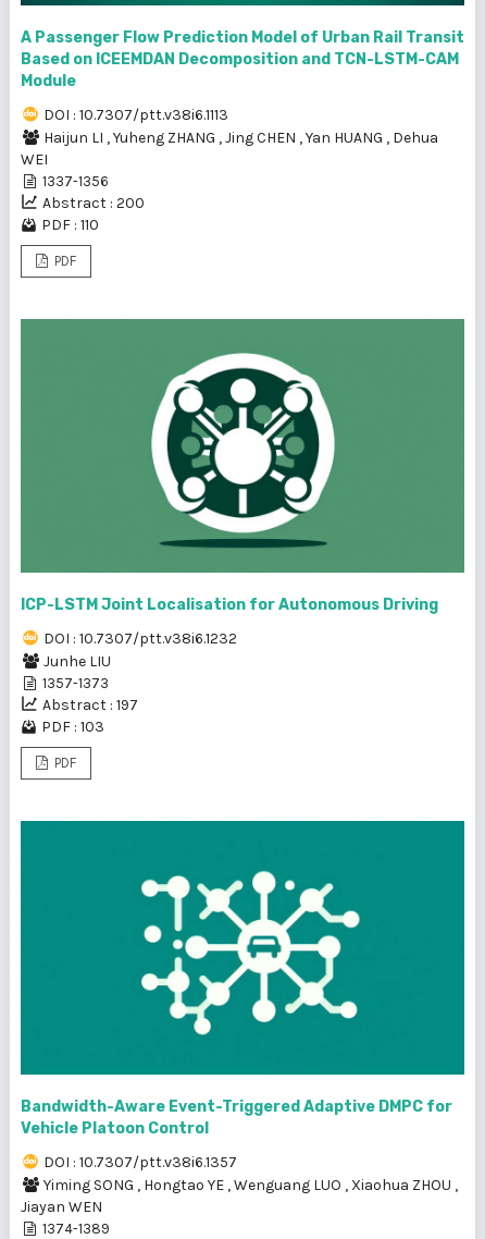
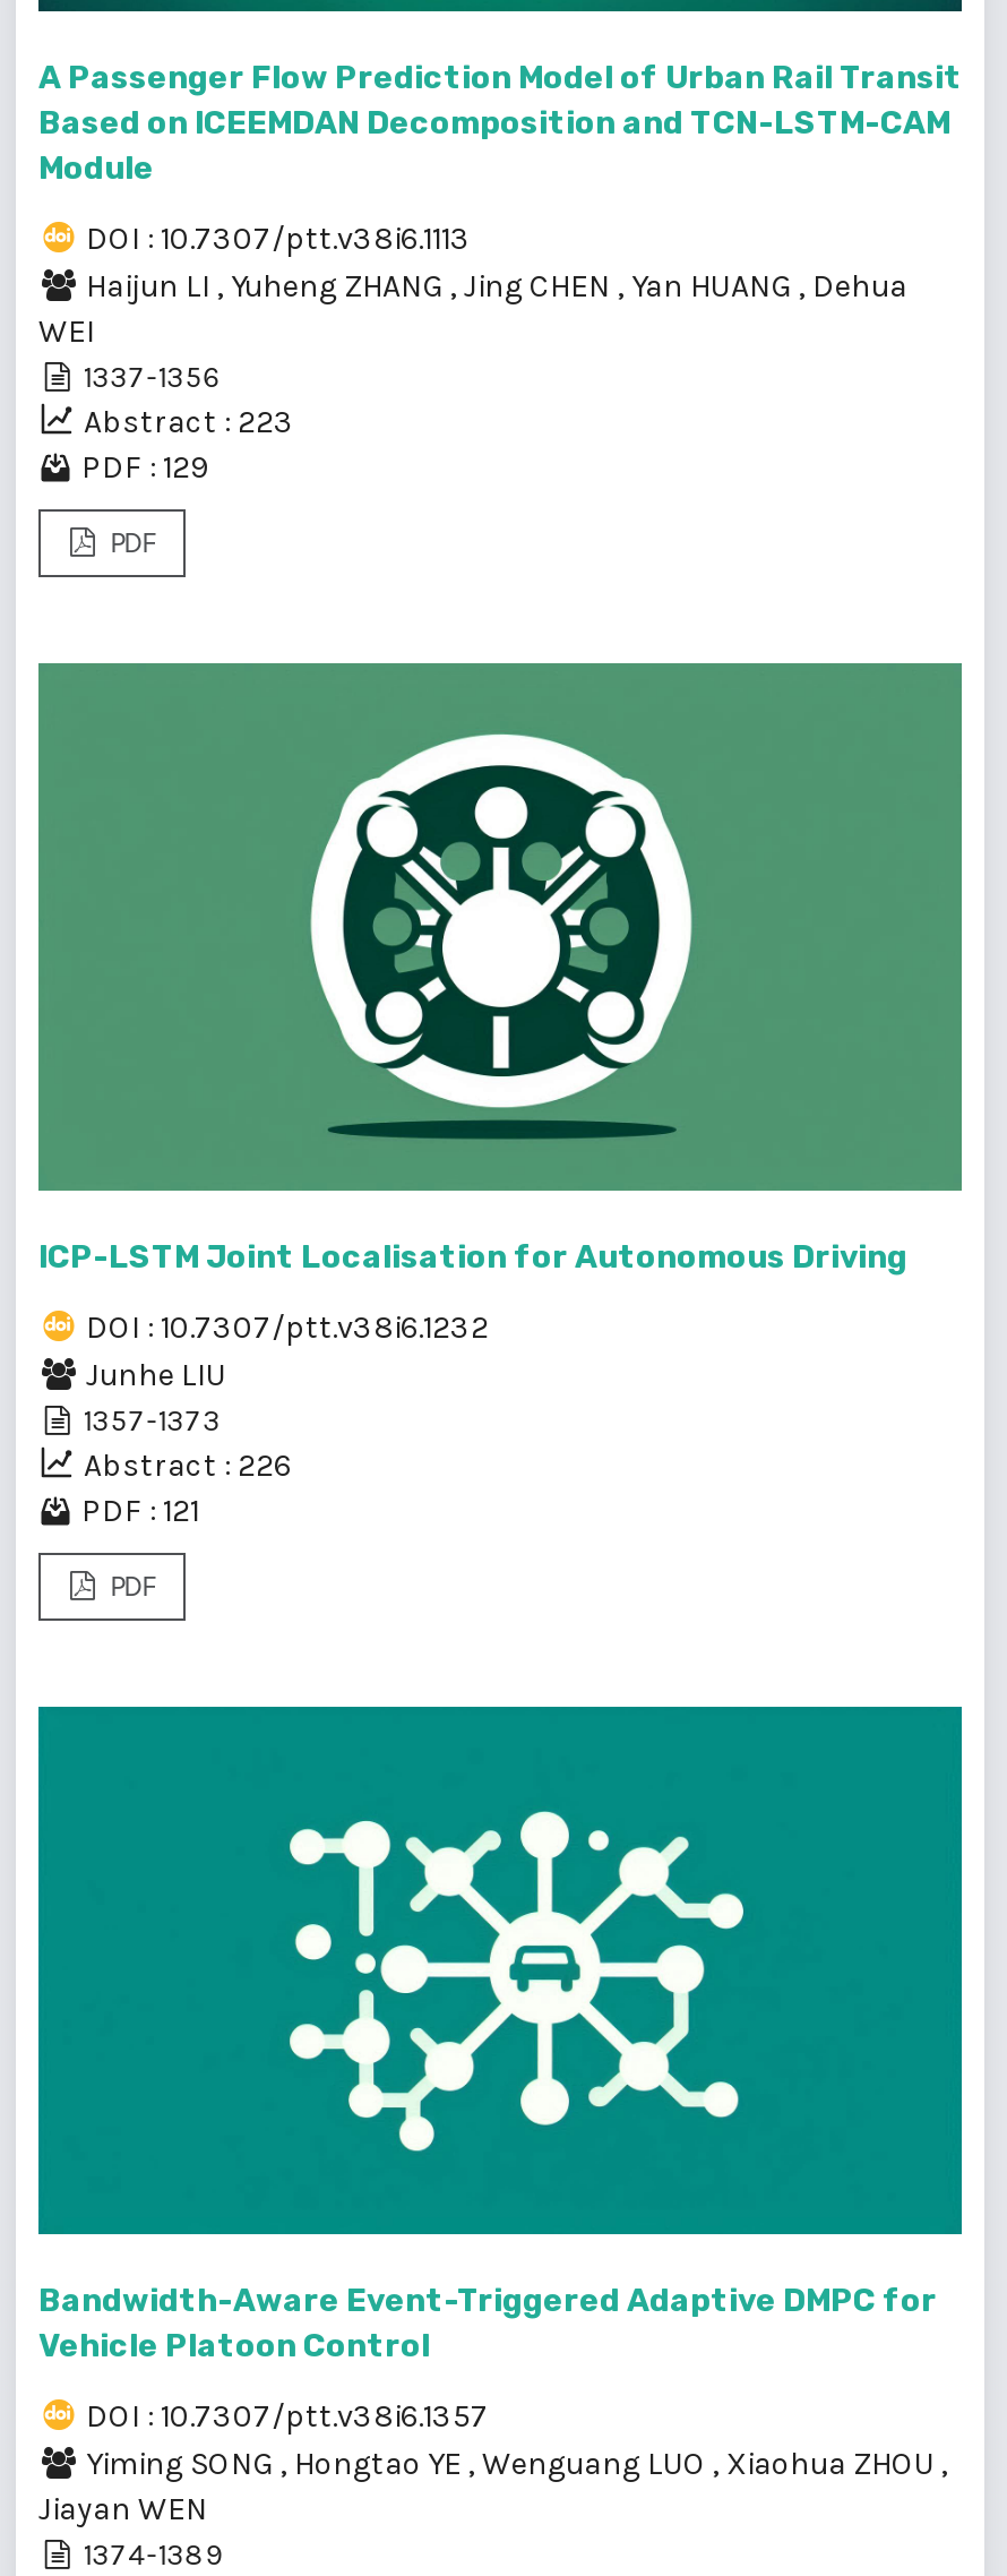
- Abstract : 200
+ Abstract : 223

- PDF : 110
+ PDF : 129

- Abstract : 197
+ Abstract : 226

- PDF : 103
+ PDF : 121
